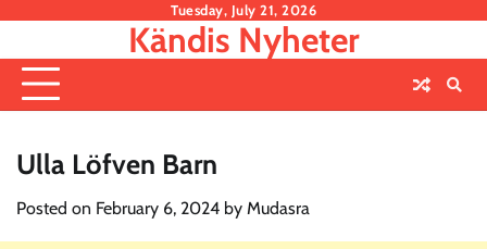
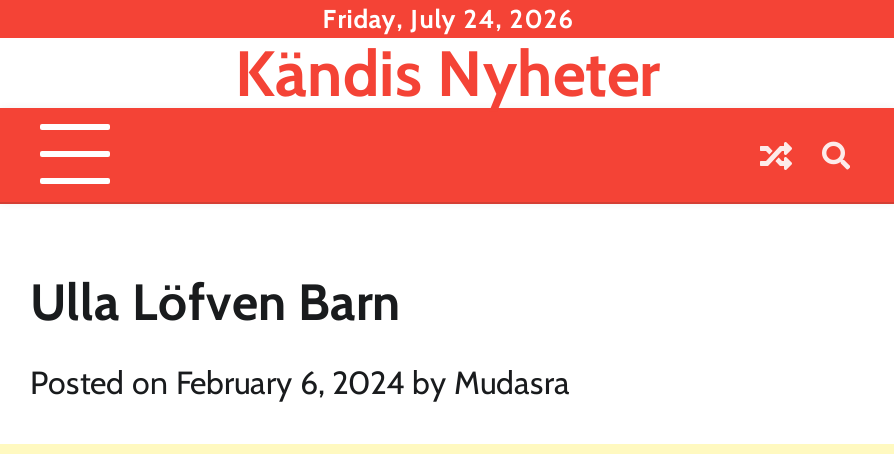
- Tuesday, July 21, 2026
+ Friday, July 24, 2026
